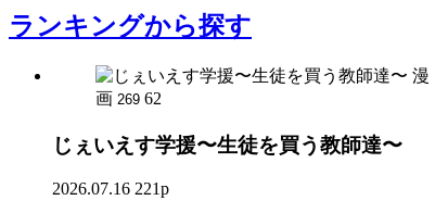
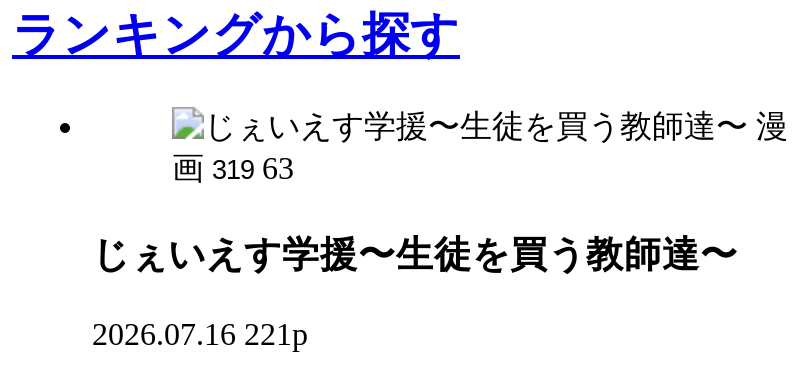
- 画 269 62
+ 画 319 63
